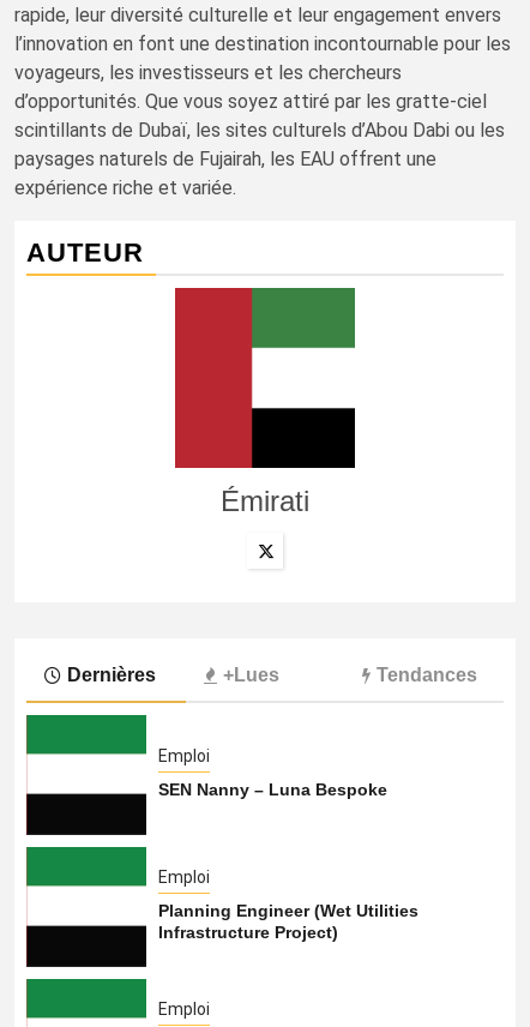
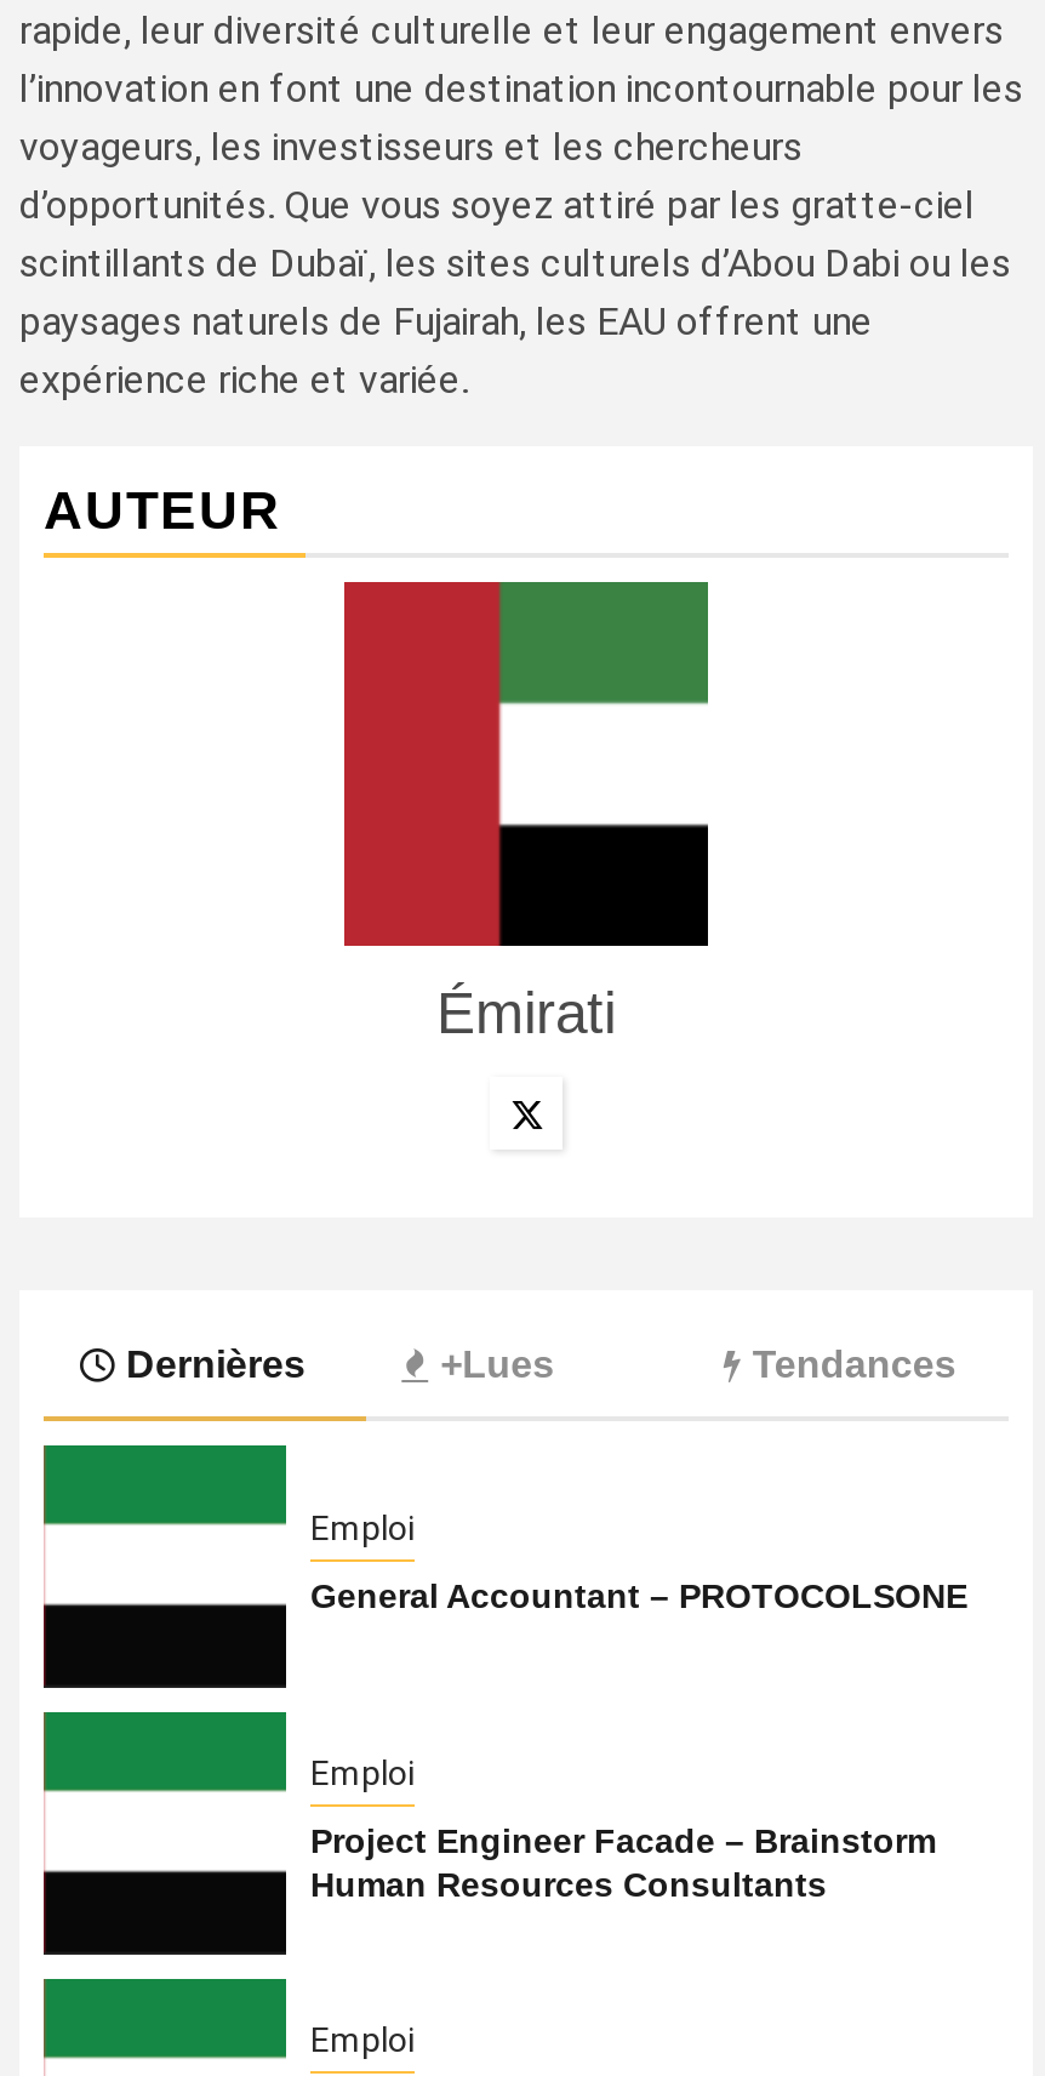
- SEN Nanny – Luna Bespoke
+ General Accountant – PROTOCOLSONE

- Planning Engineer (Wet Utilities
- Infrastructure Project)
+ Project Engineer Facade – Brainstorm
+ Human Resources Consultants
